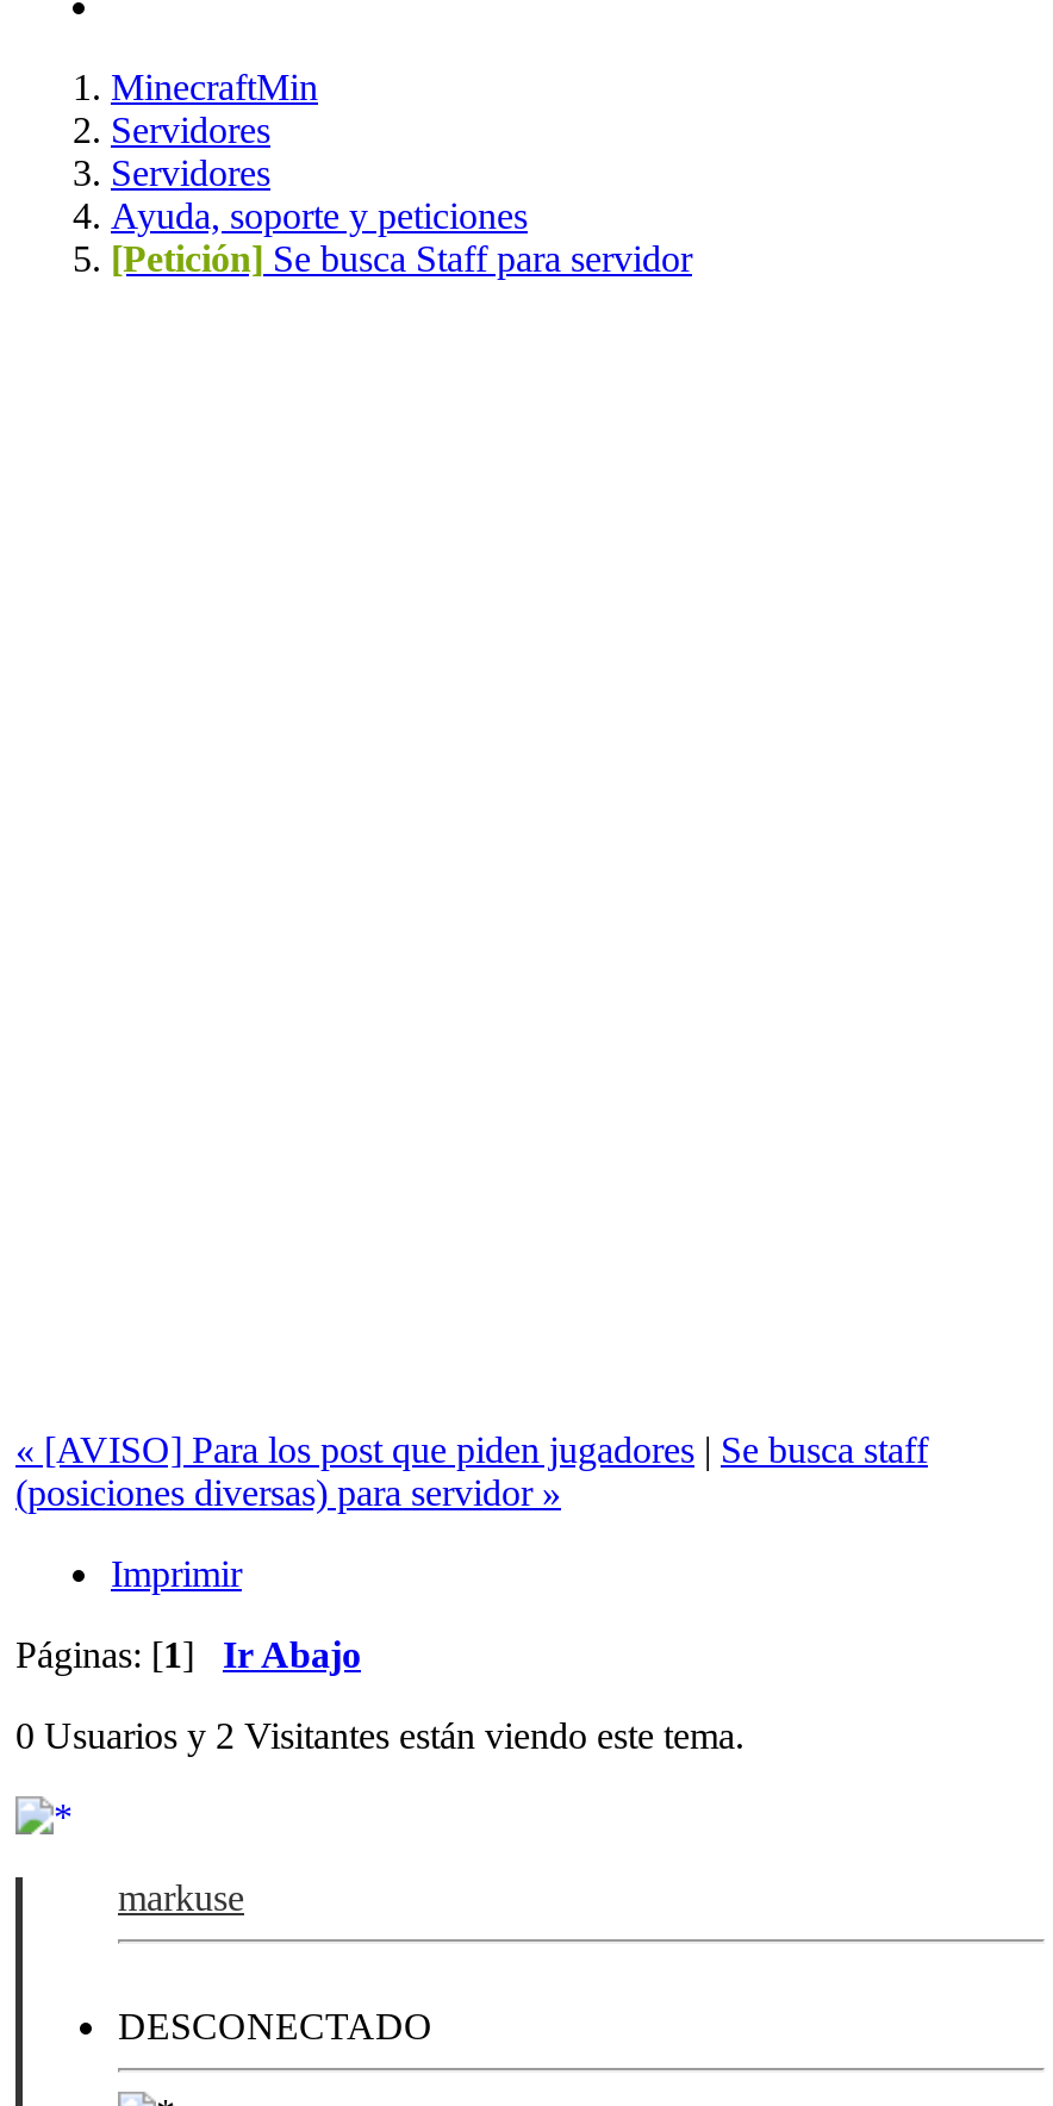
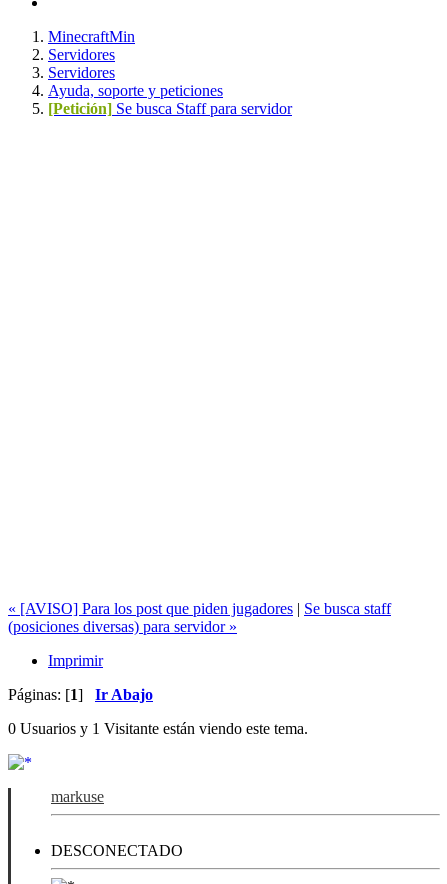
- 0 Usuarios y 2 Visitantes están viendo este tema.
+ 0 Usuarios y 1 Visitante están viendo este tema.
